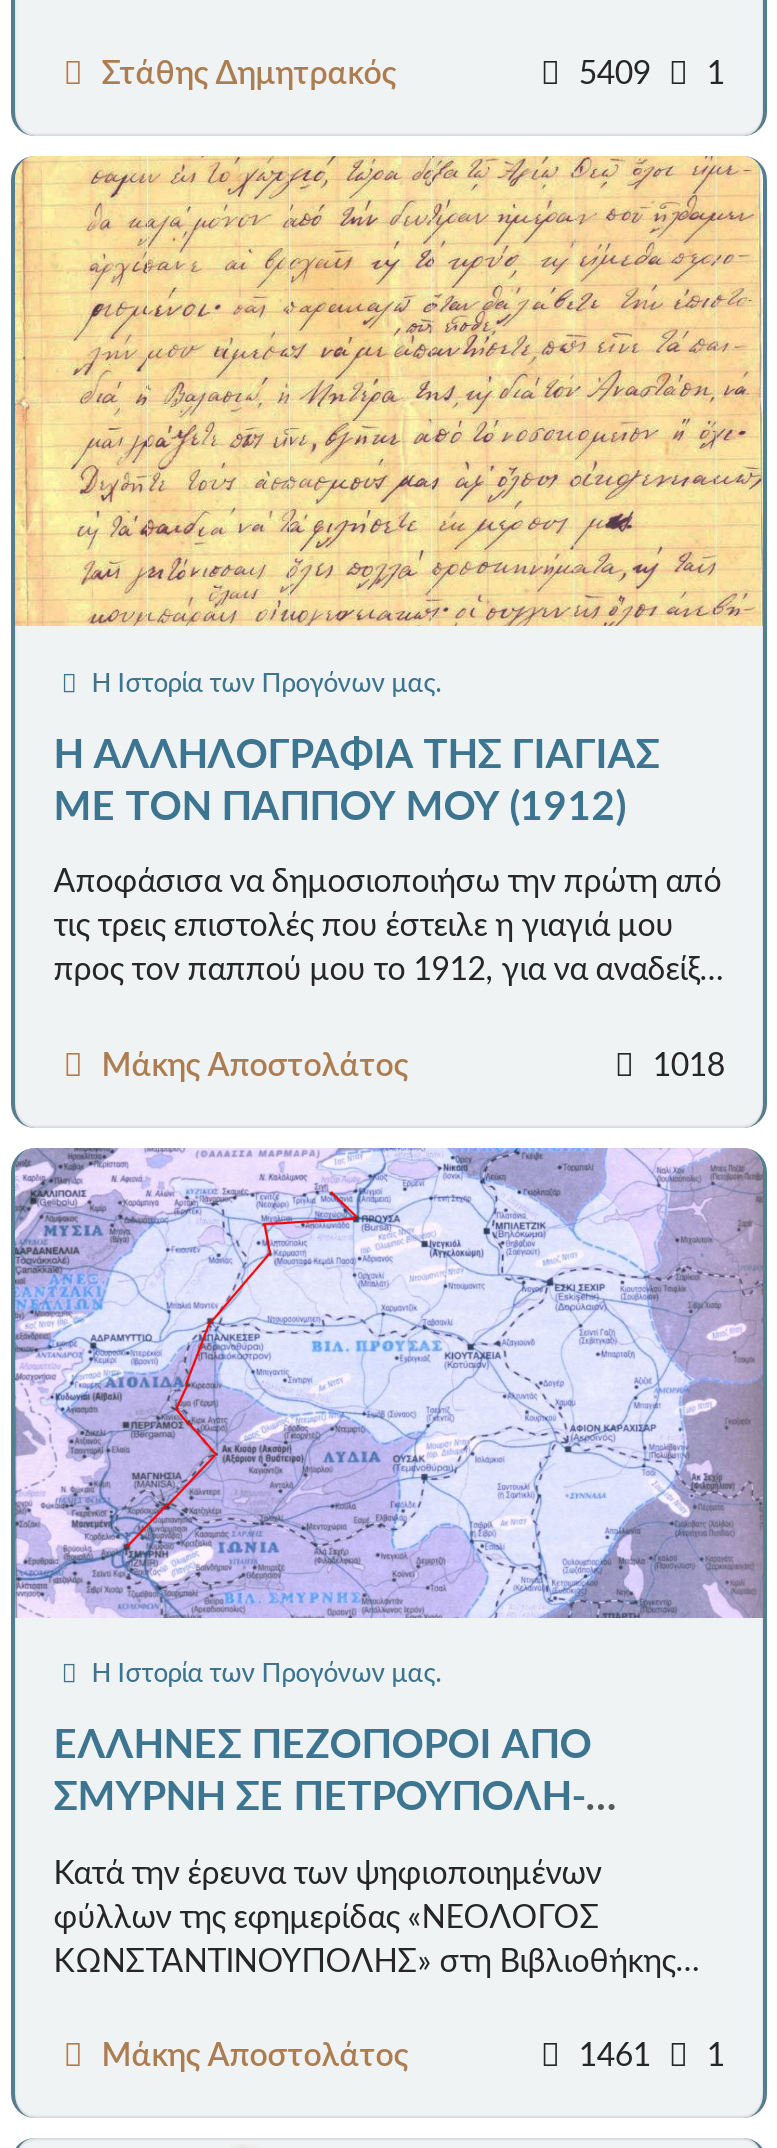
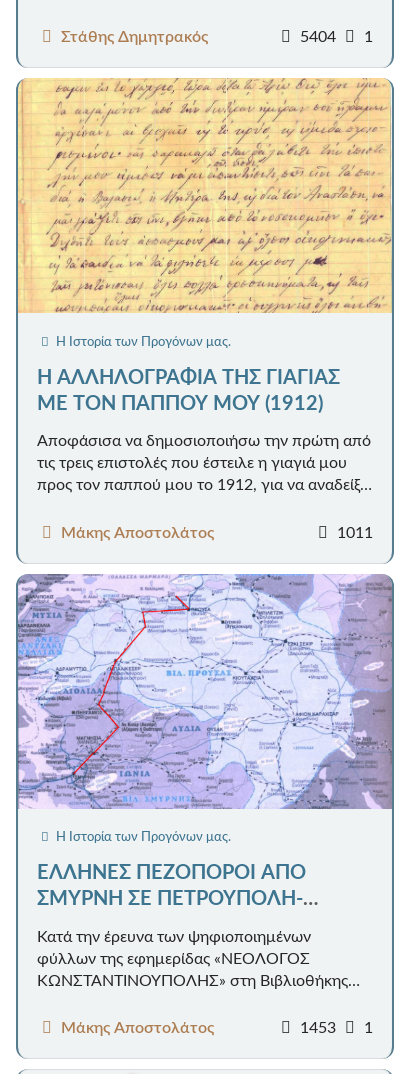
- 5409 1
+ 5404 1

- 1018
+ 1011

- 1461 1
+ 1453 1
